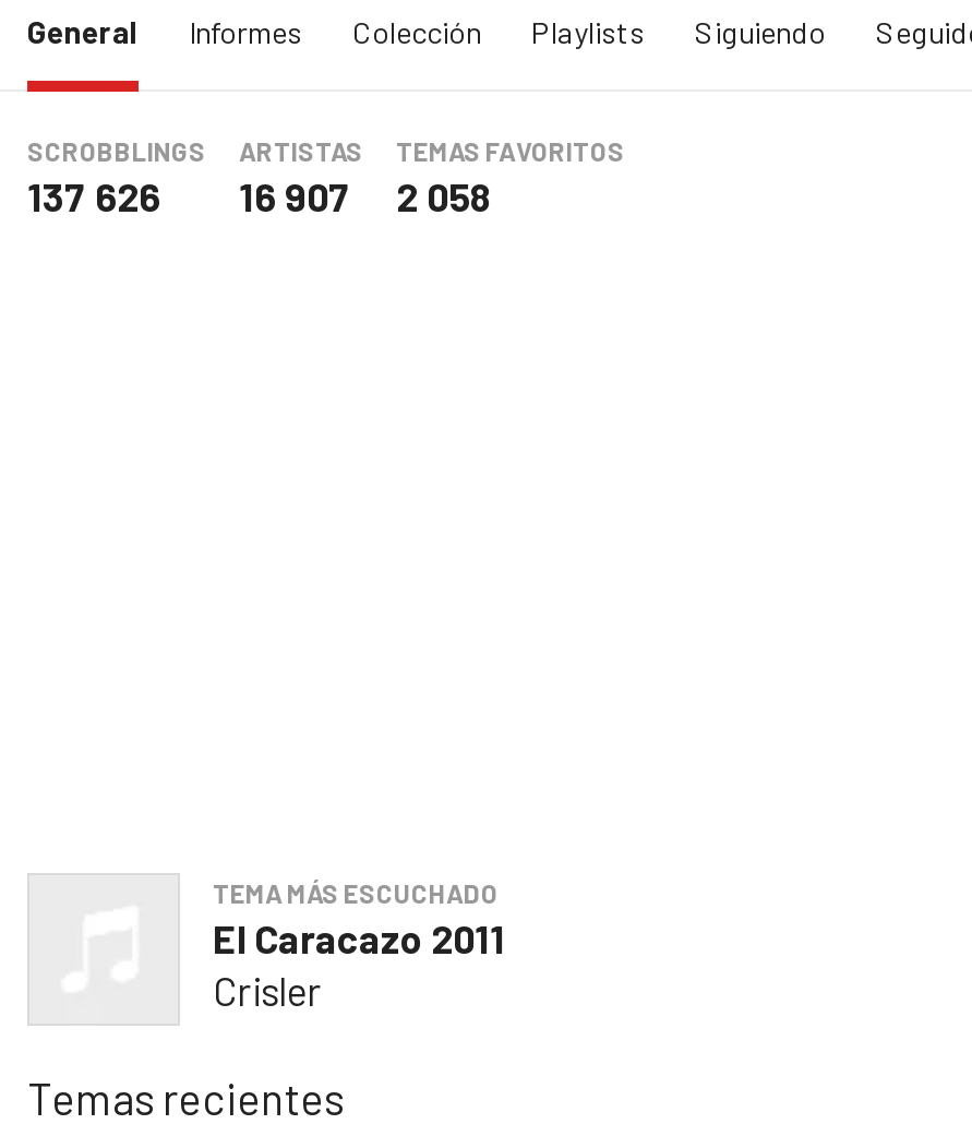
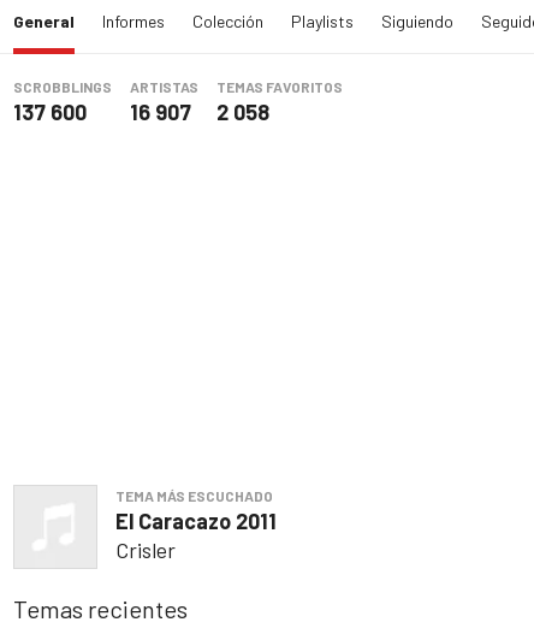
- 137 626 16 907 2 058
+ 137 600 16 907 2 058
